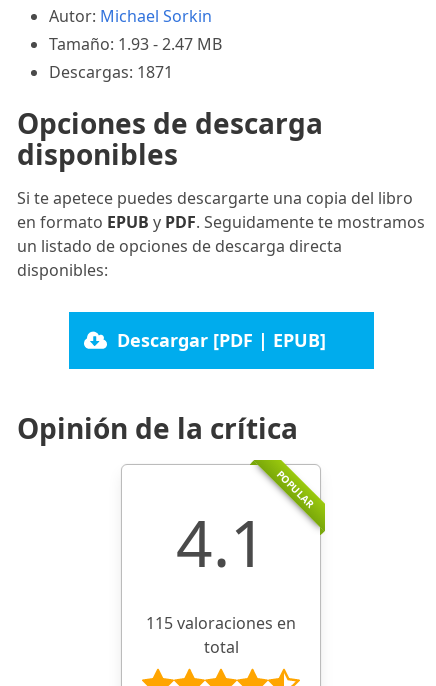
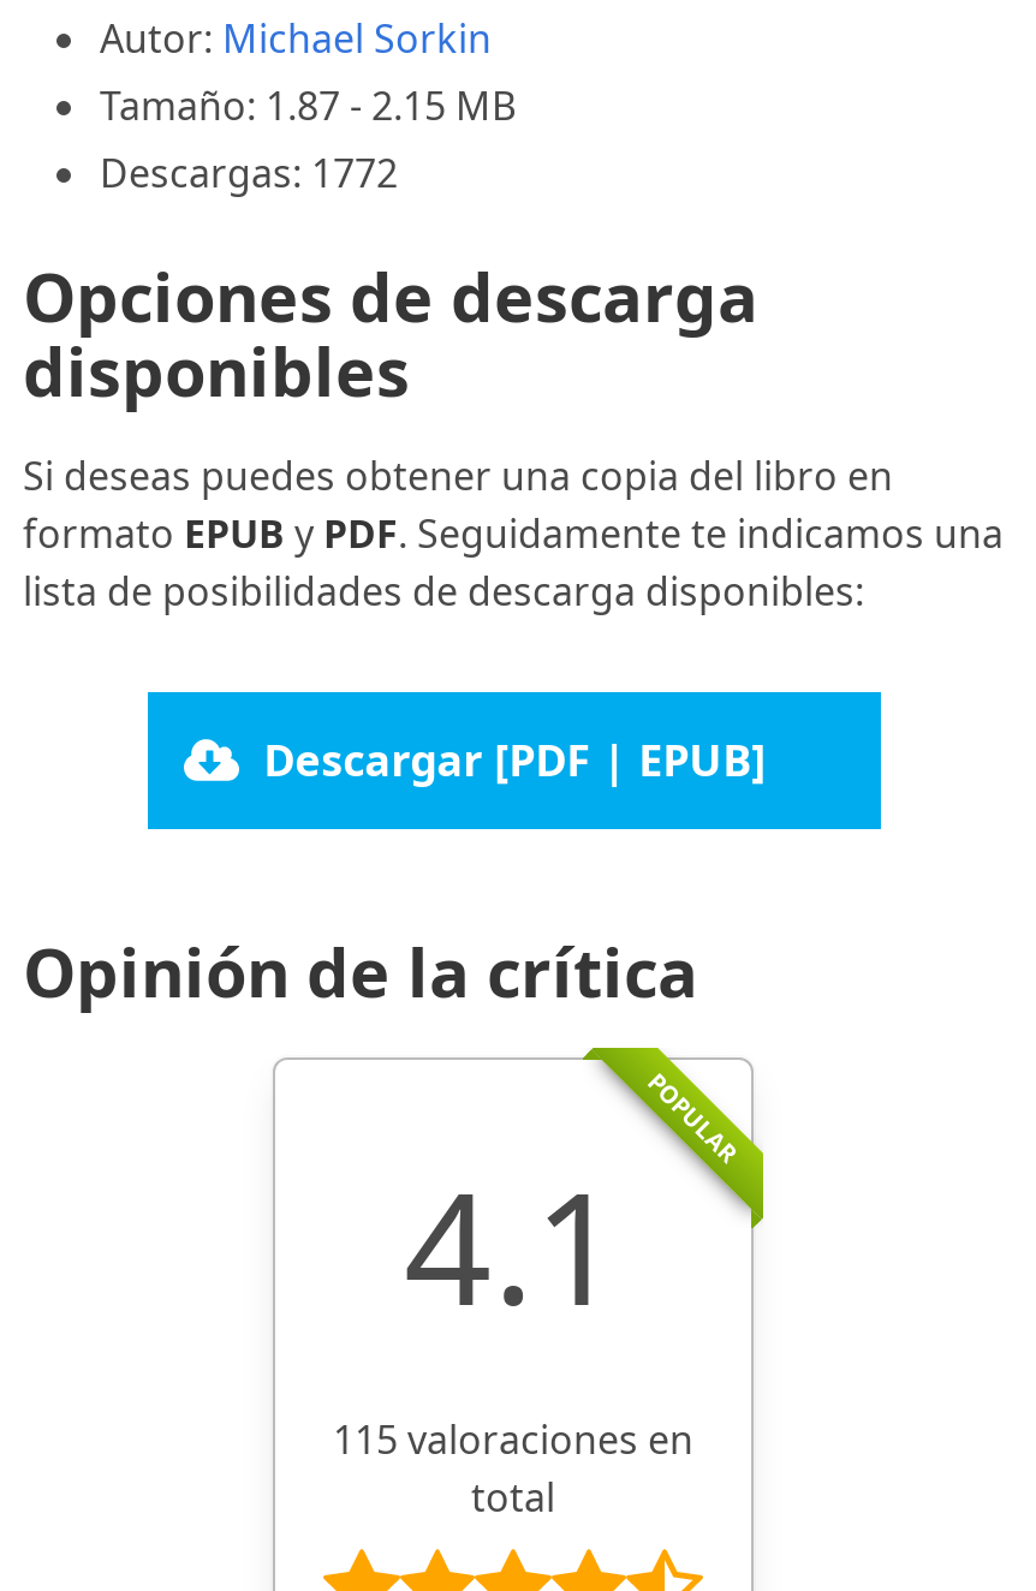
- Tamaño: 1.93 - 2.47 MB
+ Tamaño: 1.87 - 2.15 MB

- Descargas: 1871
+ Descargas: 1772

- Si te apetece puedes descargarte una copia del libro
- en formato EPUB y PDF. Seguidamente te mostramos
- un listado de opciones de descarga directa
- disponibles:
+ Si deseas puedes obtener una copia del libro en
+ formato EPUB y PDF. Seguidamente te indicamos una
+ lista de posibilidades de descarga disponibles:
